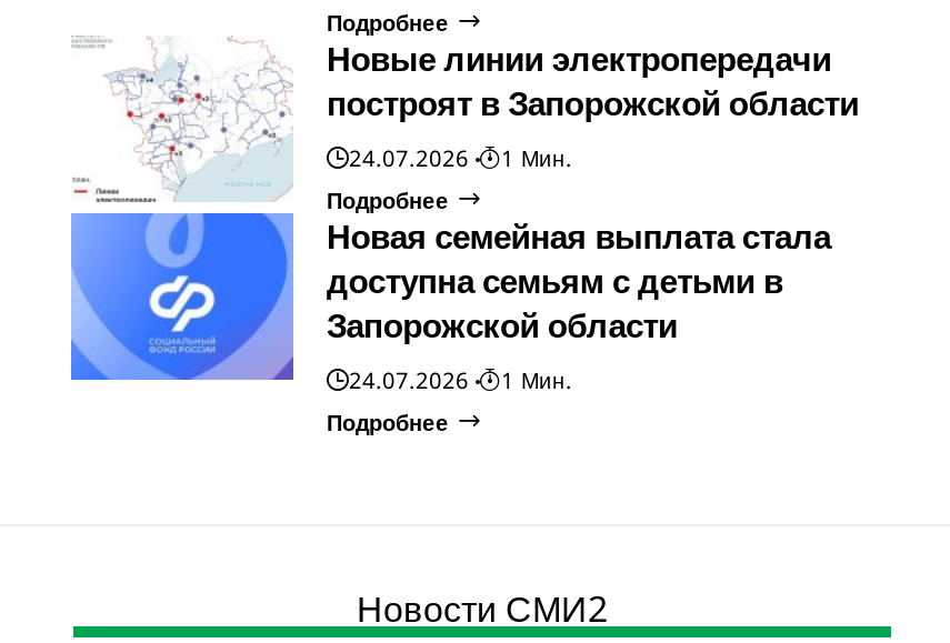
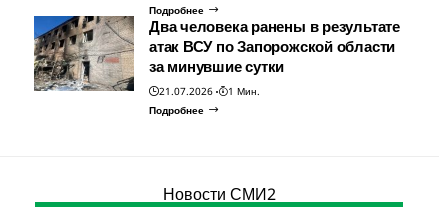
- [image]
- Новые линии электропередачи
- построят в Запорожской области
- 24.07.2026
- 1 Мин.
- Подробнее
- Новая семейная выплата стала
- доступна семьям с детьми в
- Запорожской области
- 24.07.2026
+ [image]
+ Два человека ранены в результате
+ атак ВСУ по Запорожской области
+ за минувшие сутки
+ 21.07.2026
